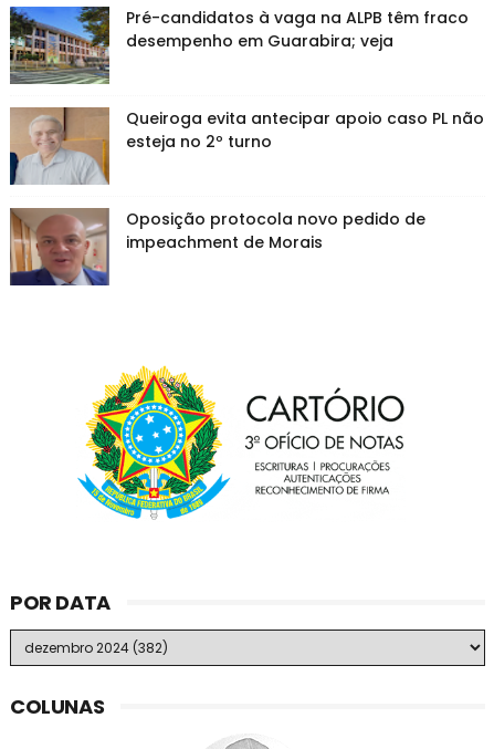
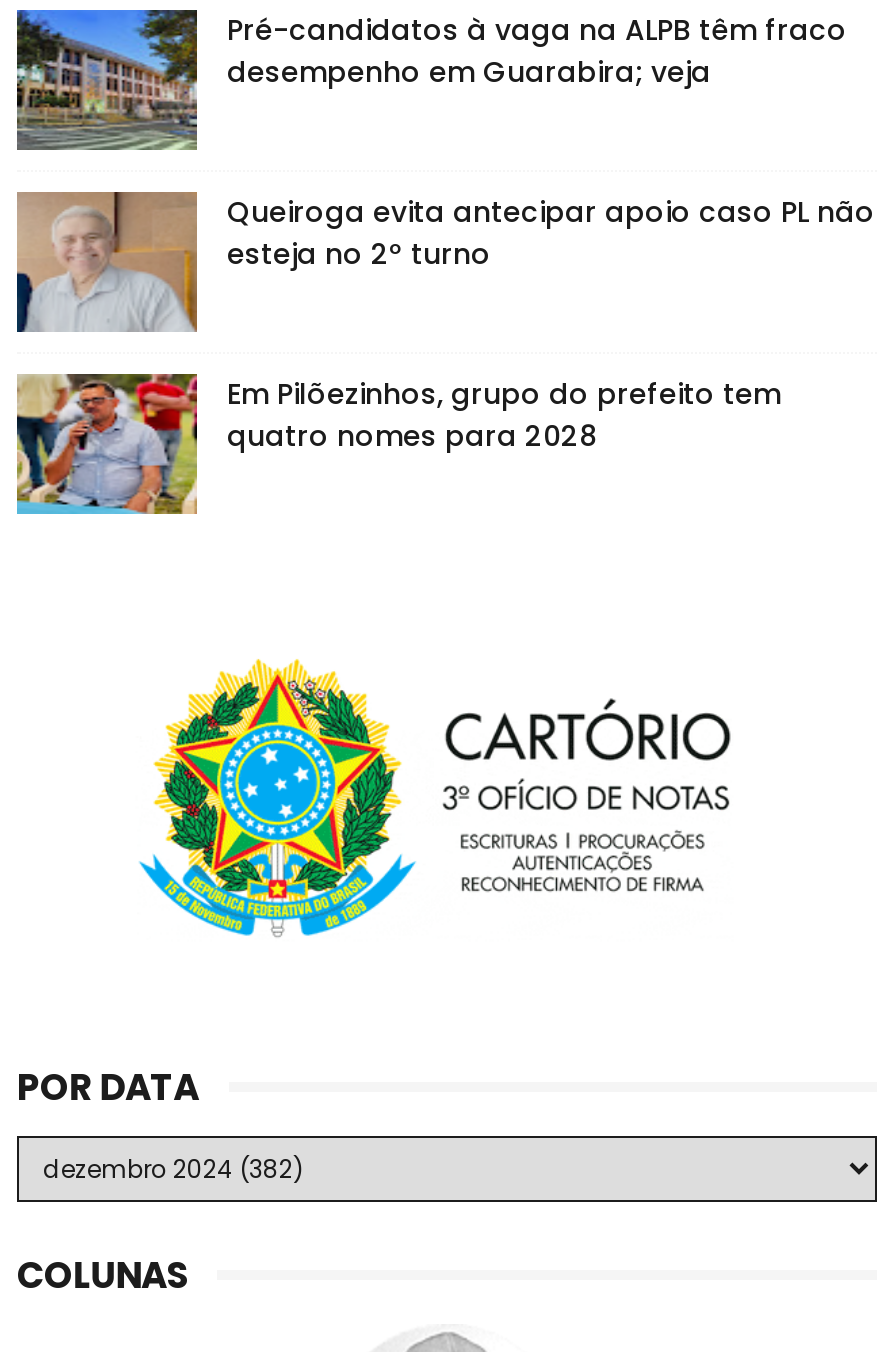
- [image]
- Oposição protocola novo pedido de
- impeachment de Morais
+ [image]
+ Em Pilõezinhos, grupo do prefeito tem
+ quatro nomes para 2028
